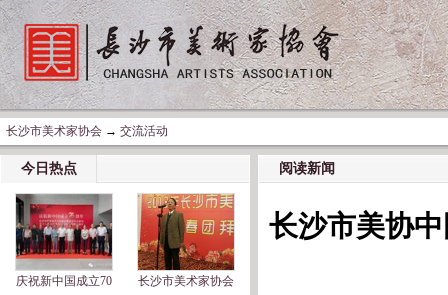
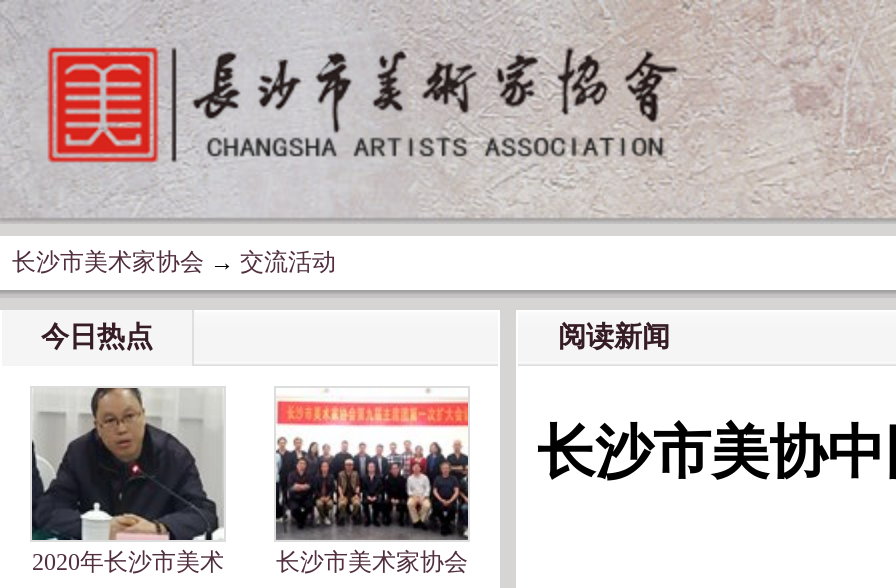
- [image]
- 庆祝新中国成立70
+ [image]
+ 2020年长沙市美术

- [image]
+ [image]
